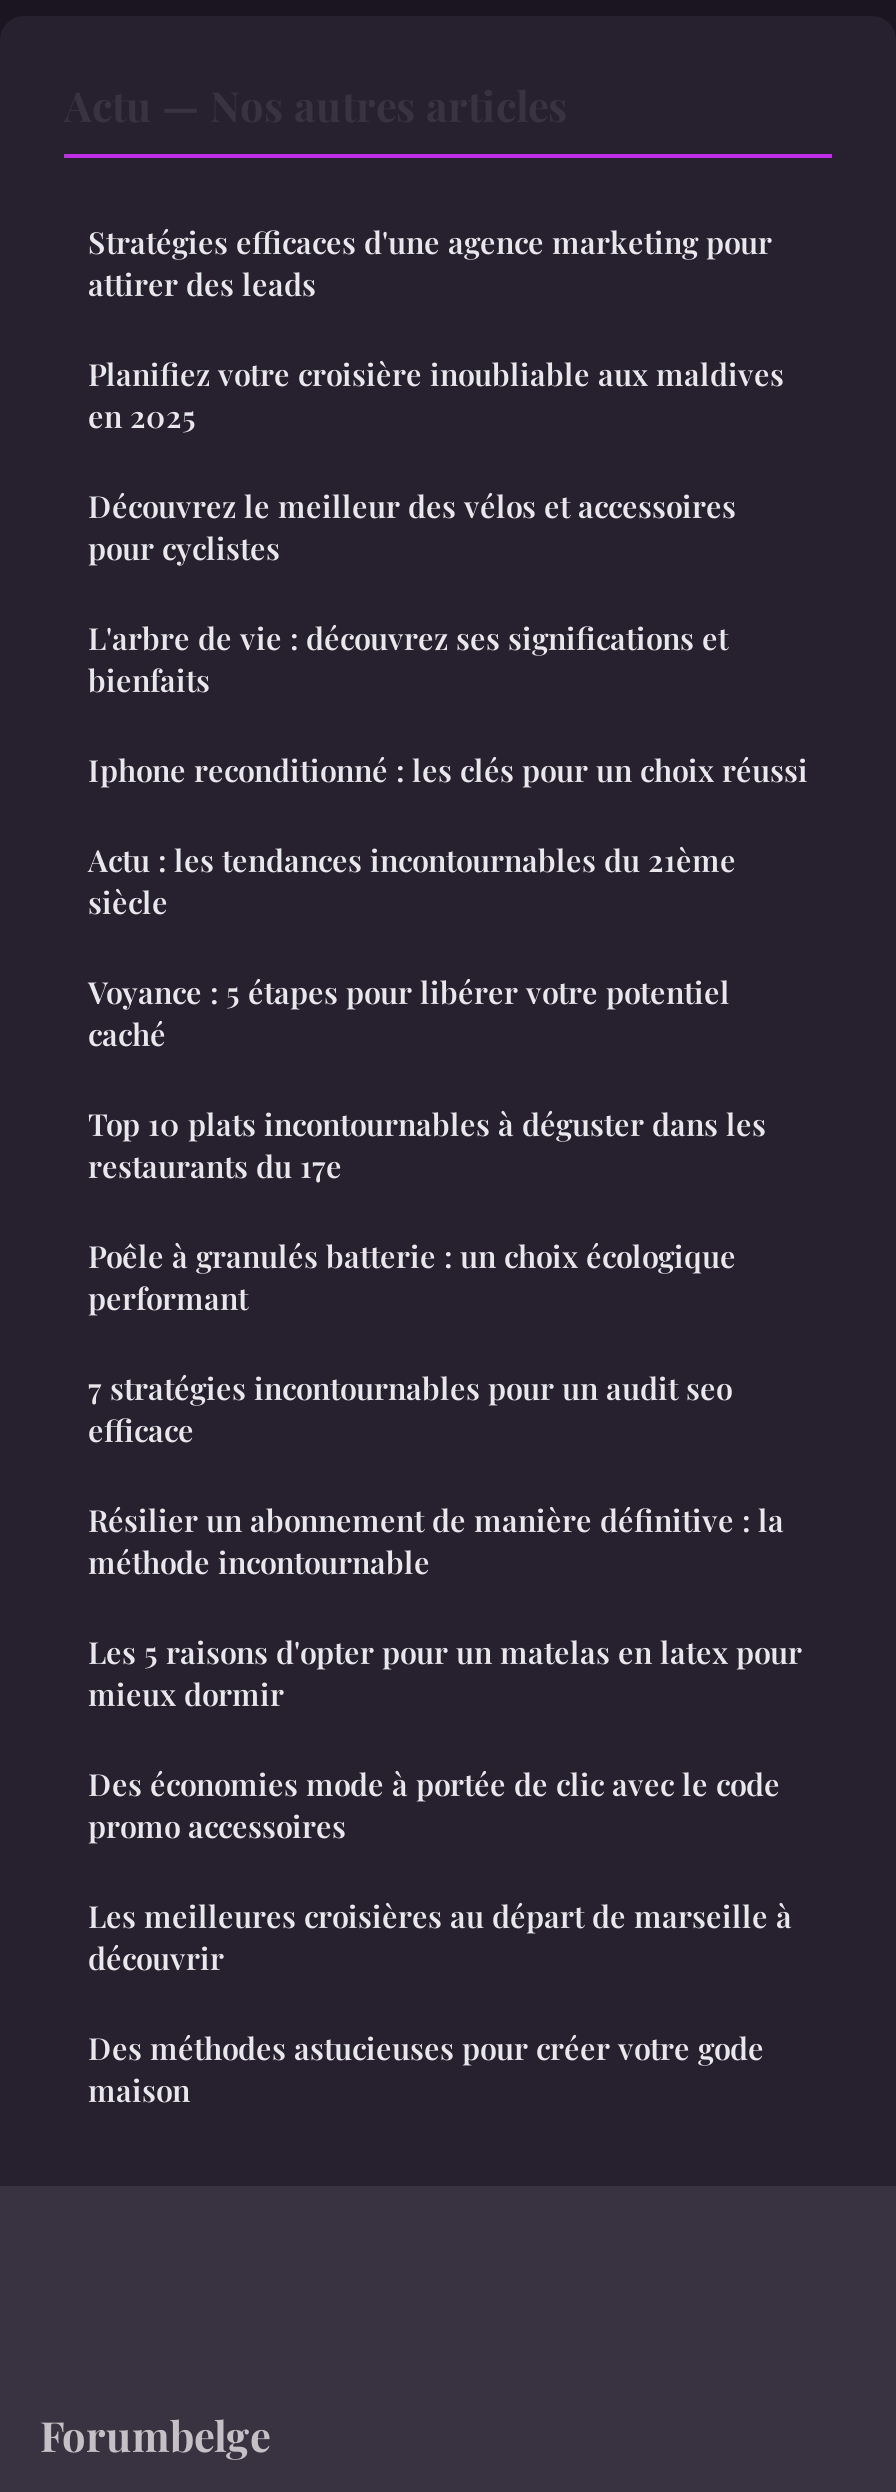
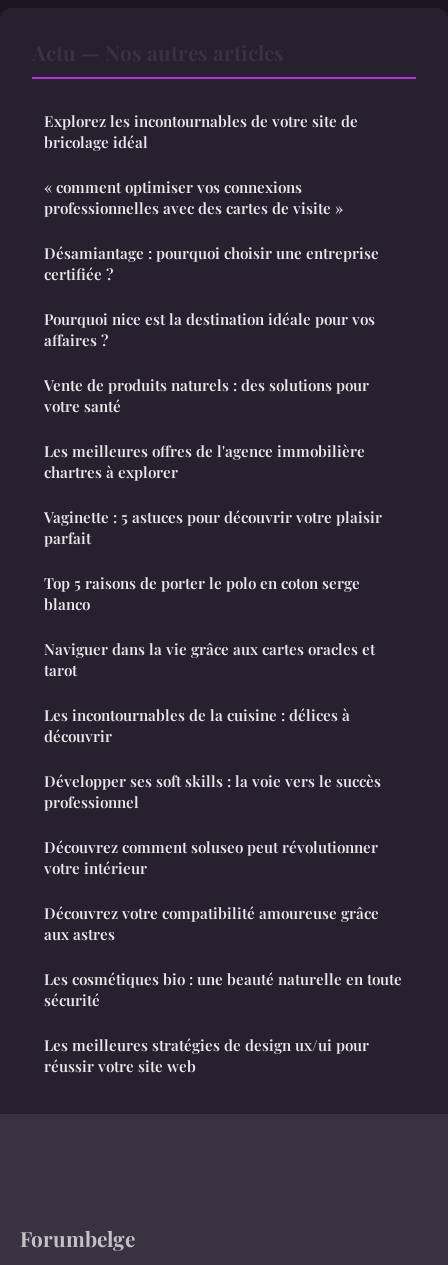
- Stratégies efficaces d'une agence marketing pour
- attirer des leads
- Planifiez votre croisière inoubliable aux maldives
- en 2025
- Découvrez le meilleur des vélos et accessoires
- pour cyclistes
- L'arbre de vie : découvrez ses significations et
- bienfaits
- Iphone reconditionné : les clés pour un choix réussi
- Actu : les tendances incontournables du 21ème
- siècle
- Voyance : 5 étapes pour libérer votre potentiel
- caché
- Top 10 plats incontournables à déguster dans les
- restaurants du 17e
- Poêle à granulés batterie : un choix écologique
- performant
- 7 stratégies incontournables pour un audit seo
- efficace
- Résilier un abonnement de manière définitive : la
- méthode incontournable
- Les 5 raisons d'opter pour un matelas en latex pour
- mieux dormir
- Des économies mode à portée de clic avec le code
- promo accessoires
- Les meilleures croisières au départ de marseille à
+ Explorez les incontournables de votre site de
+ bricolage idéal
+ « comment optimiser vos connexions
+ professionnelles avec des cartes de visite »
+ Désamiantage : pourquoi choisir une entreprise
+ certifiée ?
+ Pourquoi nice est la destination idéale pour vos
+ affaires ?
+ Vente de produits naturels : des solutions pour
+ votre santé
+ Les meilleures offres de l'agence immobilière
+ chartres à explorer
+ Vaginette : 5 astuces pour découvrir votre plaisir
+ parfait
+ Top 5 raisons de porter le polo en coton serge
+ blanco
+ Naviguer dans la vie grâce aux cartes oracles et
+ tarot
+ Les incontournables de la cuisine : délices à

moved up: découvrir

- Des méthodes astucieuses pour créer votre gode
- maison
+ Développer ses soft skills : la voie vers le succès
+ professionnel
+ Découvrez comment soluseo peut révolutionner
+ votre intérieur
+ Découvrez votre compatibilité amoureuse grâce
+ aux astres
+ Les cosmétiques bio : une beauté naturelle en toute
+ sécurité
+ Les meilleures stratégies de design ux/ui pour
+ réussir votre site web
